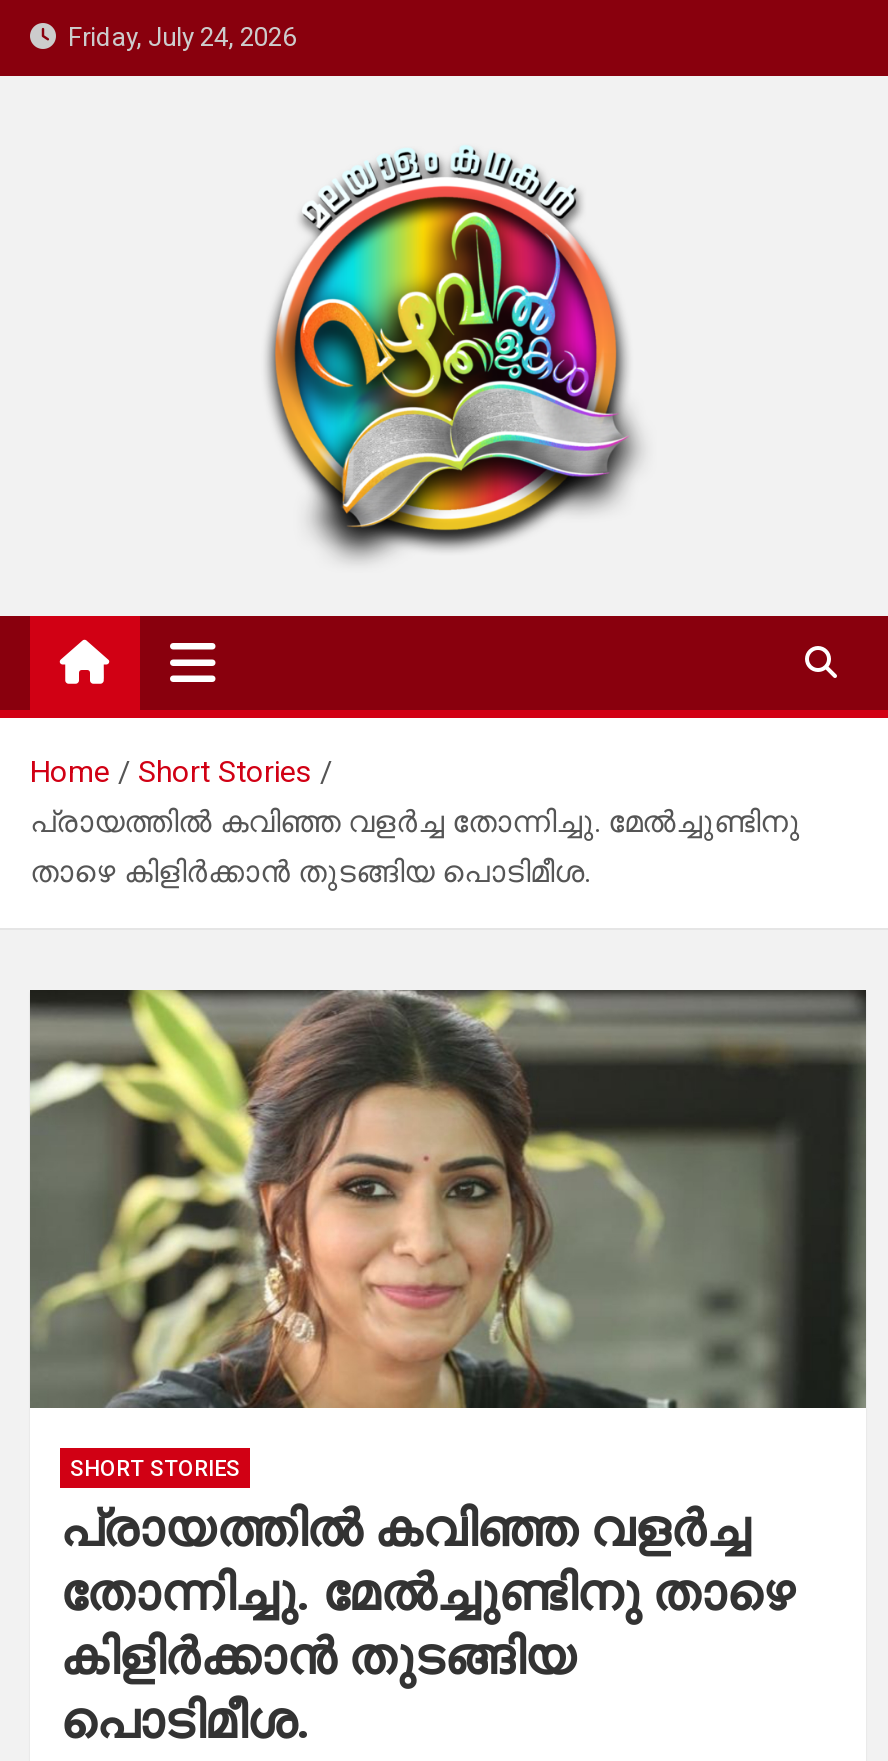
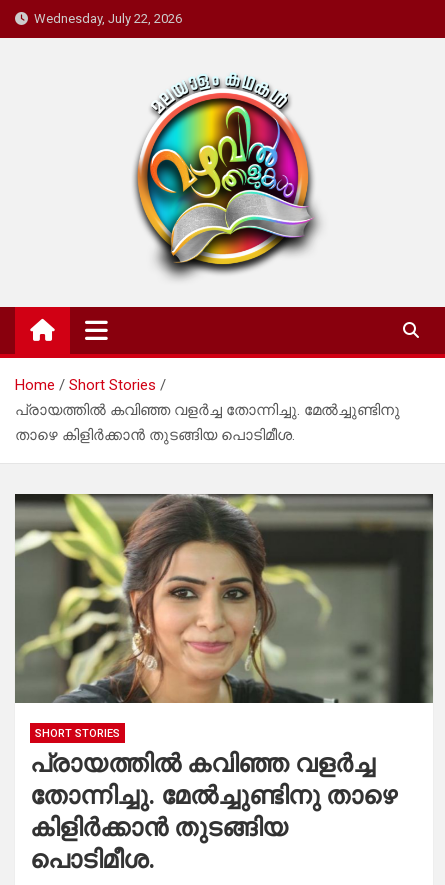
- Friday, July 24, 2026
+ Wednesday, July 22, 2026
